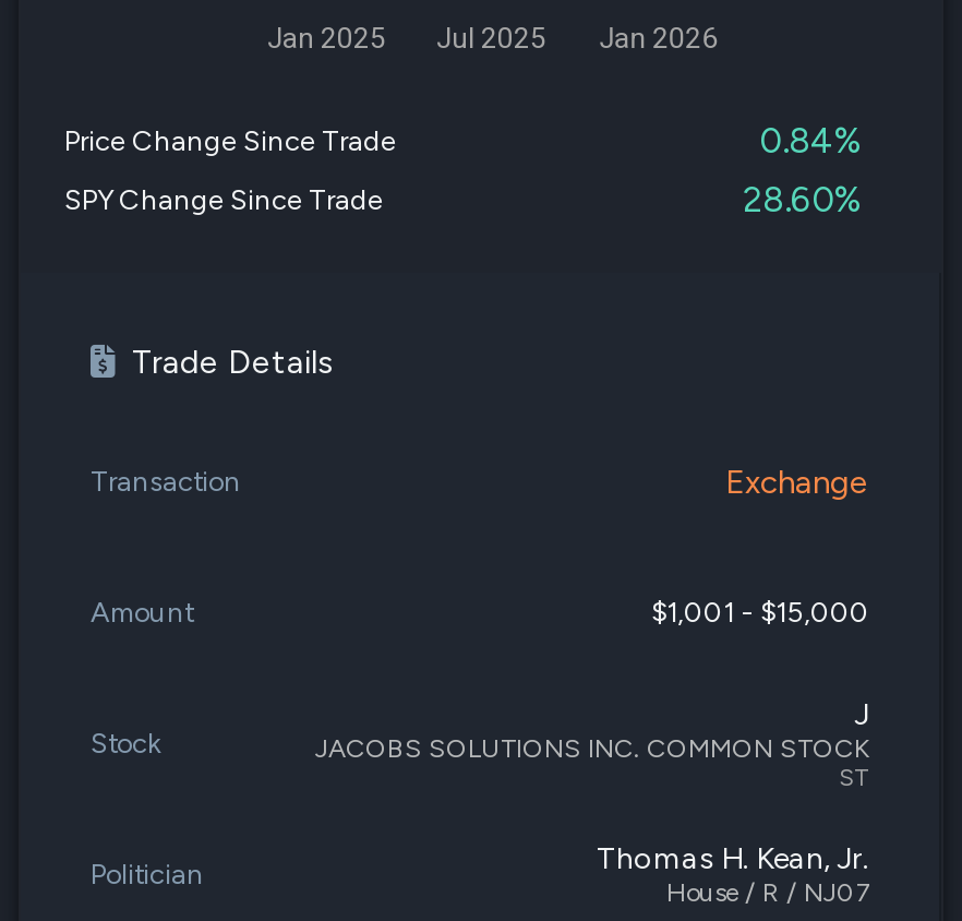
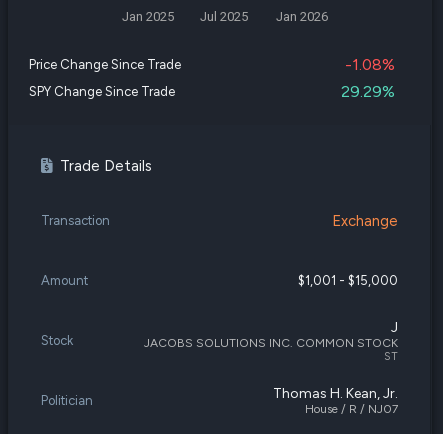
- 0.84%
+ -1.08%

- 28.60%
+ 29.29%
